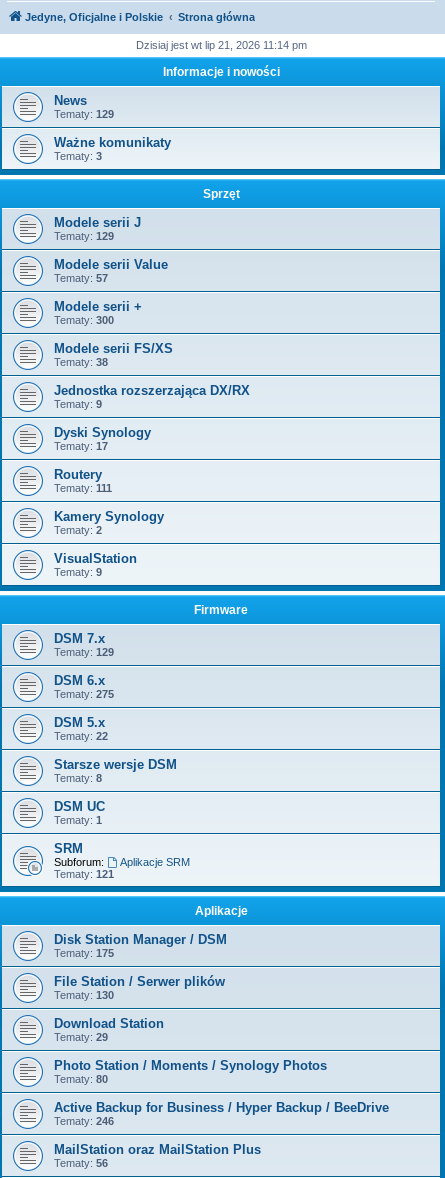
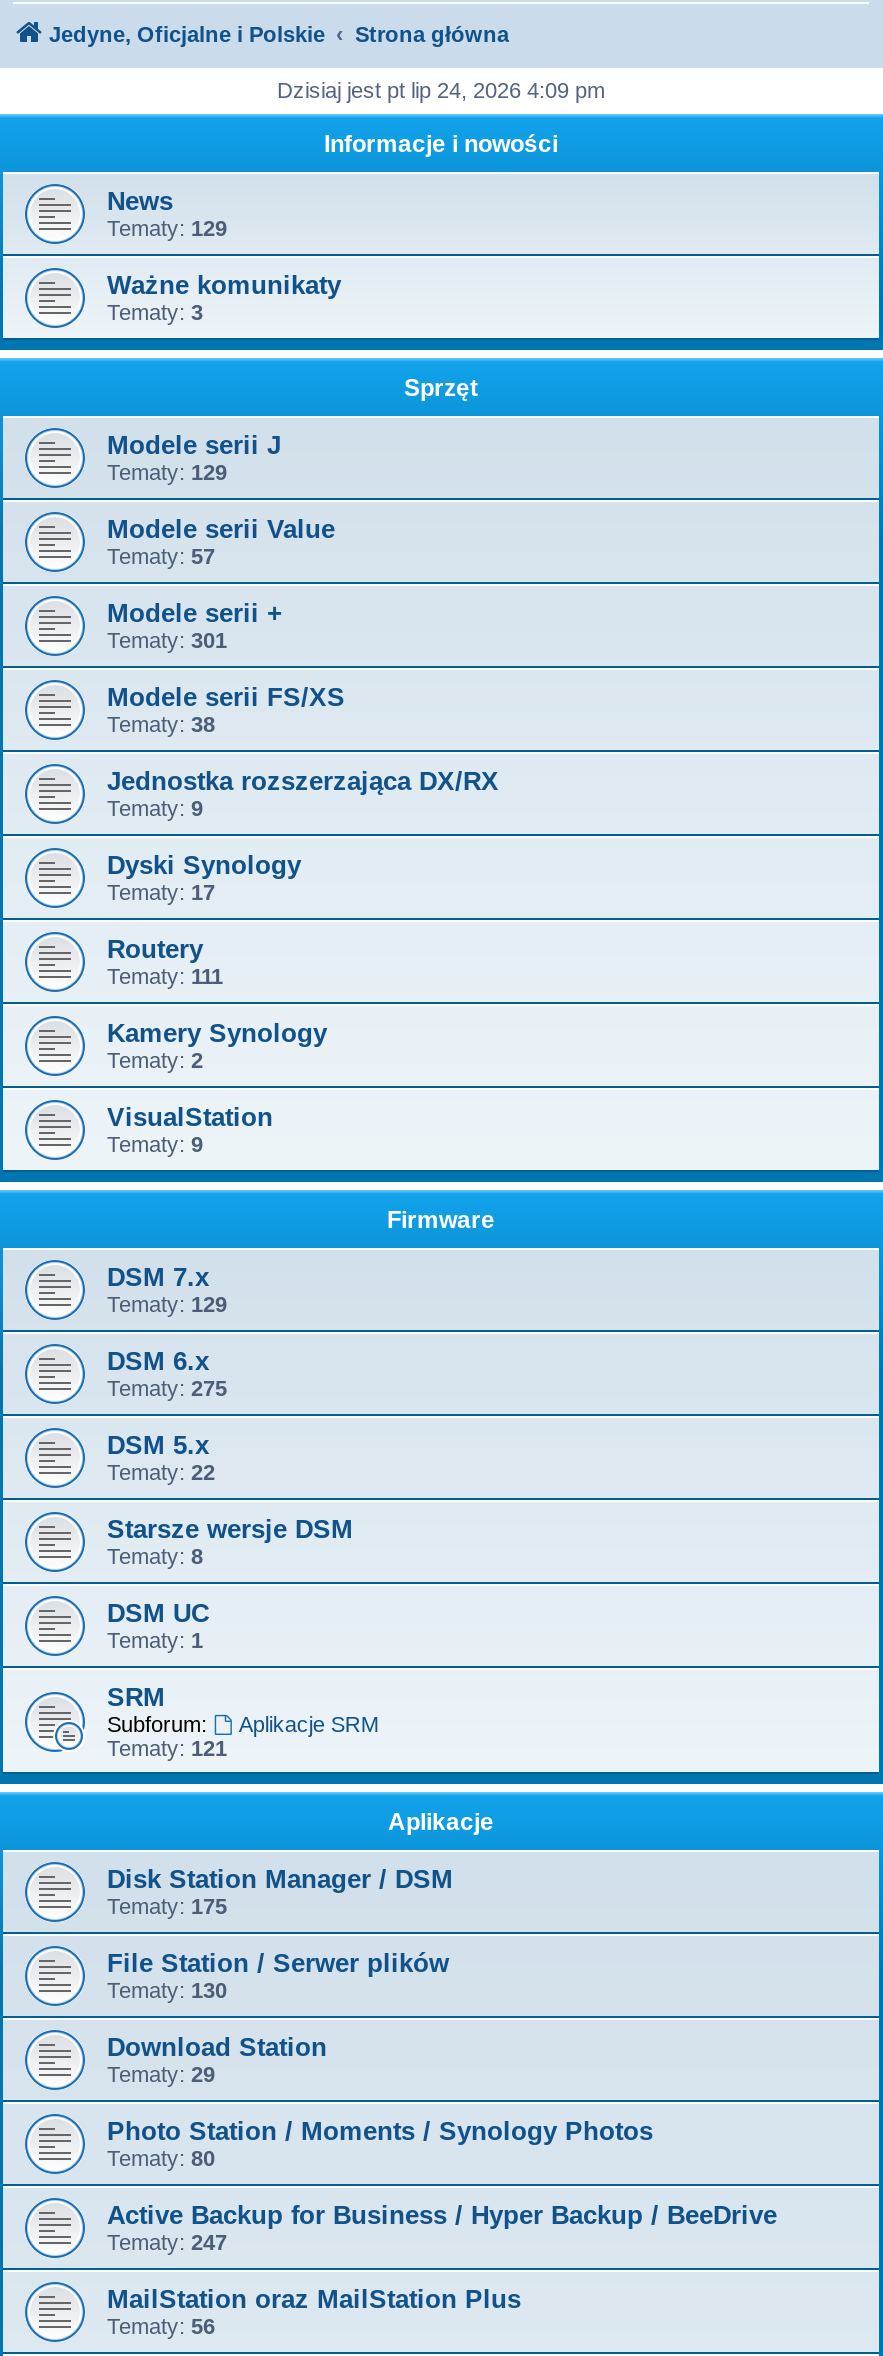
- Dzisiaj jest wt lip 21, 2026 11:14 pm
+ Dzisiaj jest pt lip 24, 2026 4:09 pm

- Tematy: 300
+ Tematy: 301

- Tematy: 246
+ Tematy: 247
